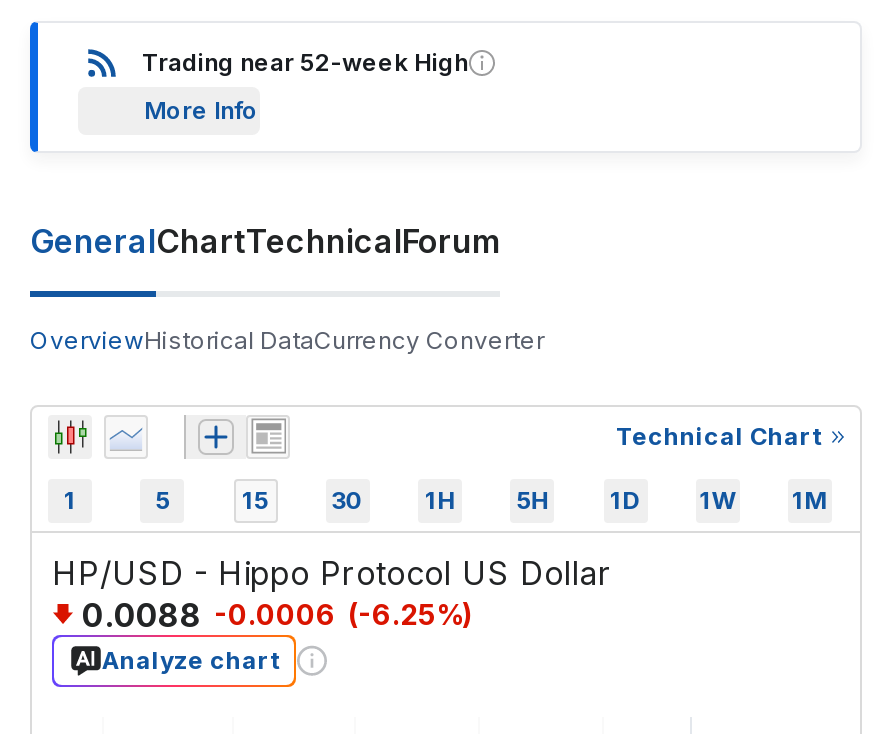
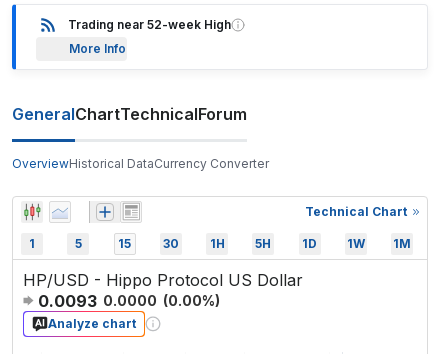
- 0.0088 -0.0006 (-6.25%)
+ 0.0093 0.0000 (0.00%)
